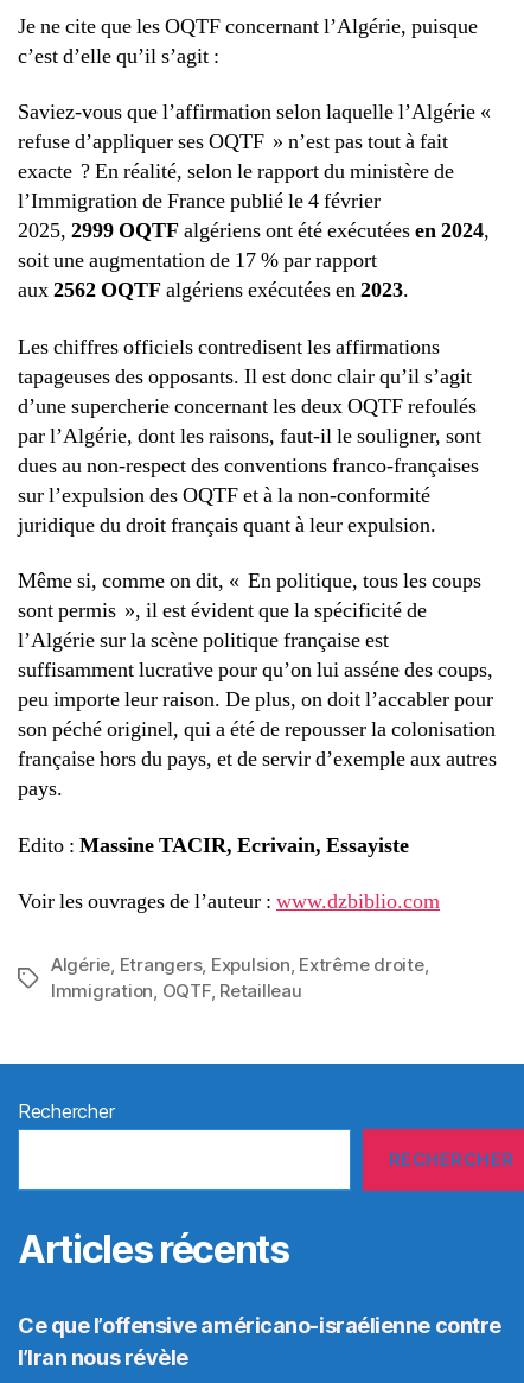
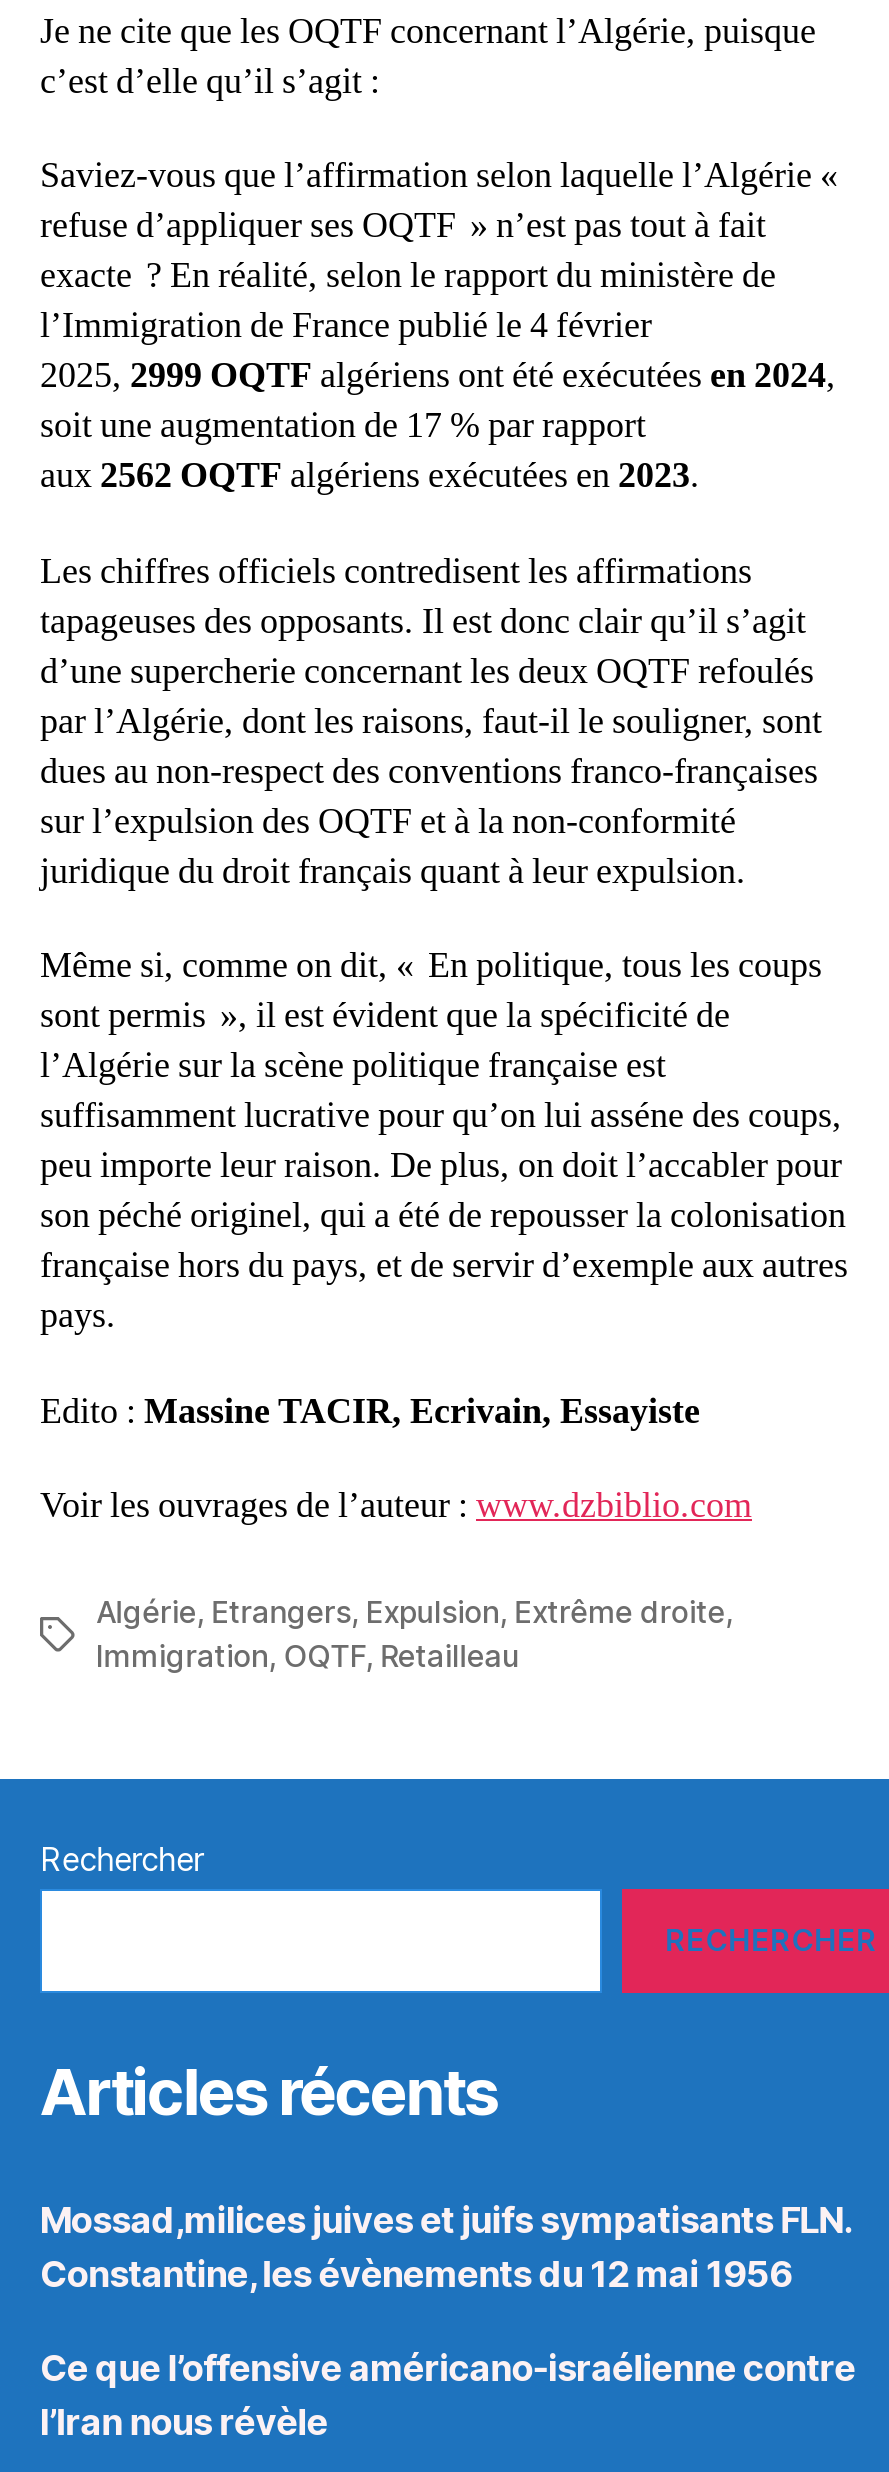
+ Mossad,milices juives et juifs sympatisants FLN.
+ Constantine, les évènements du 12 mai 1956
